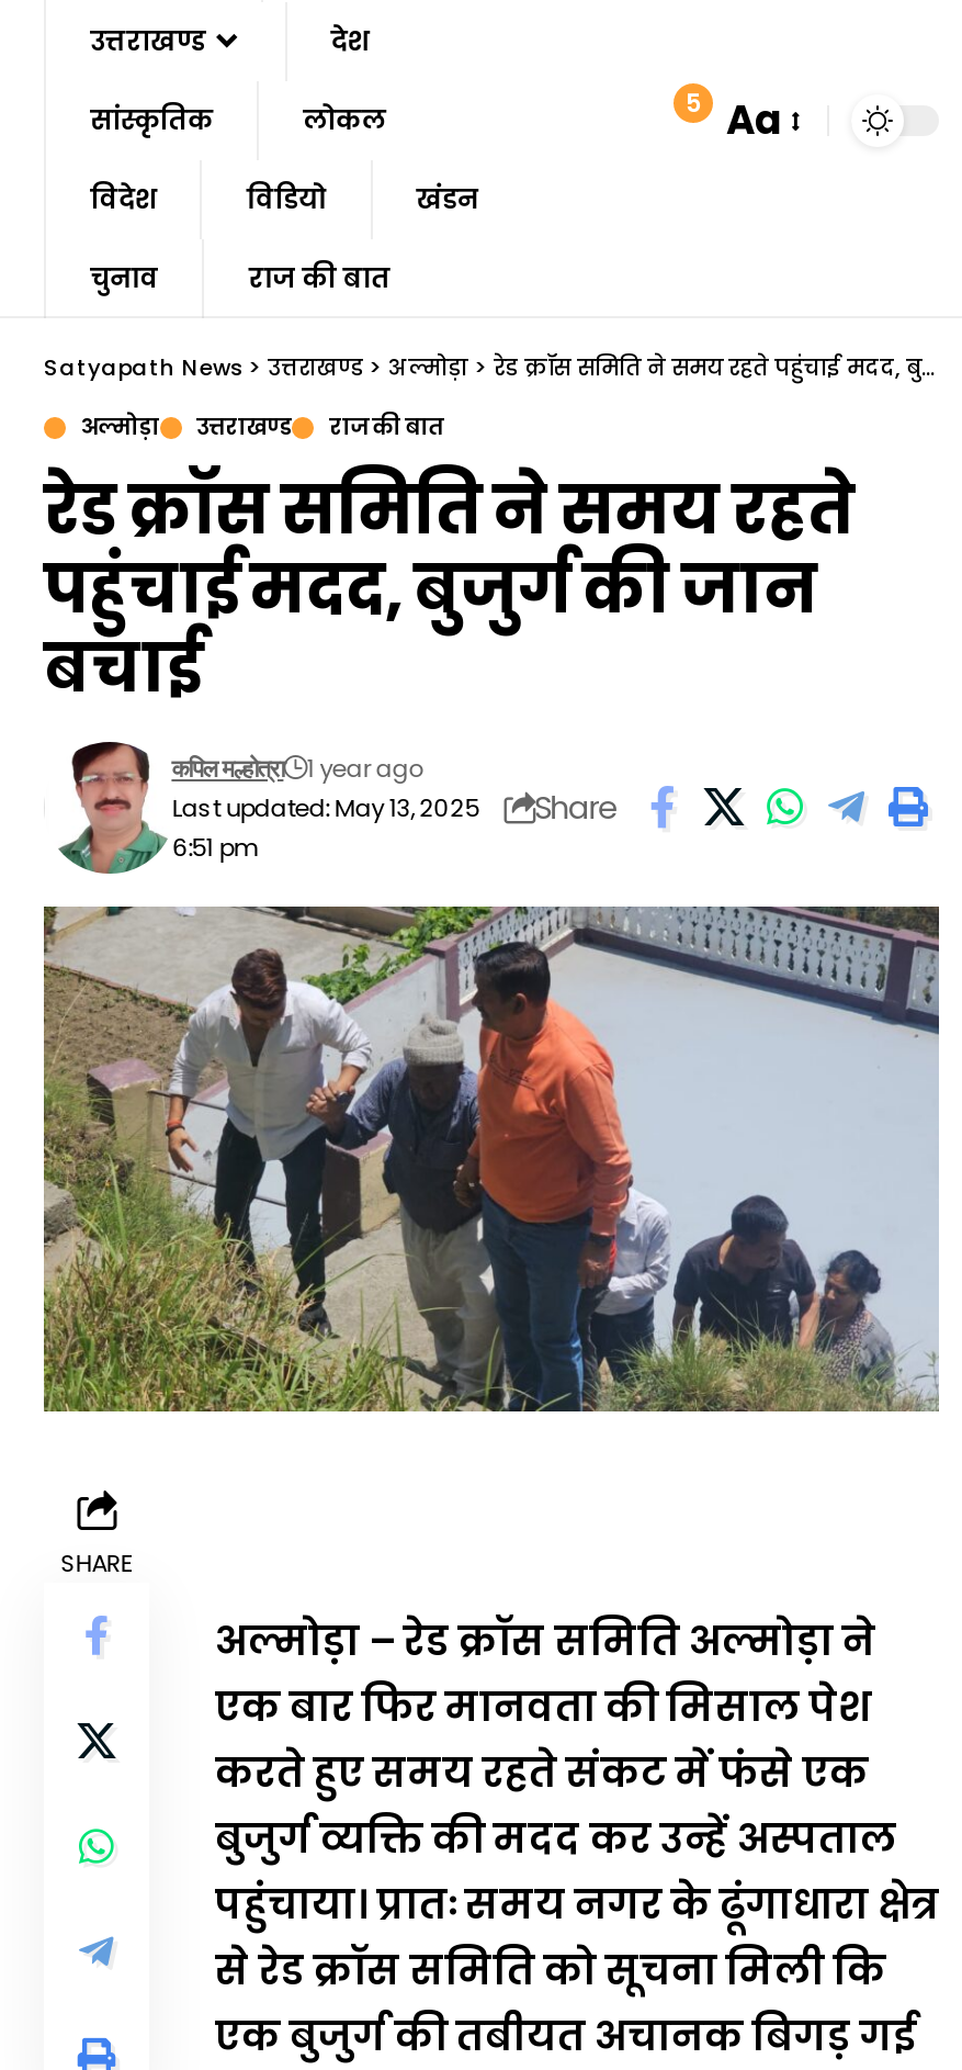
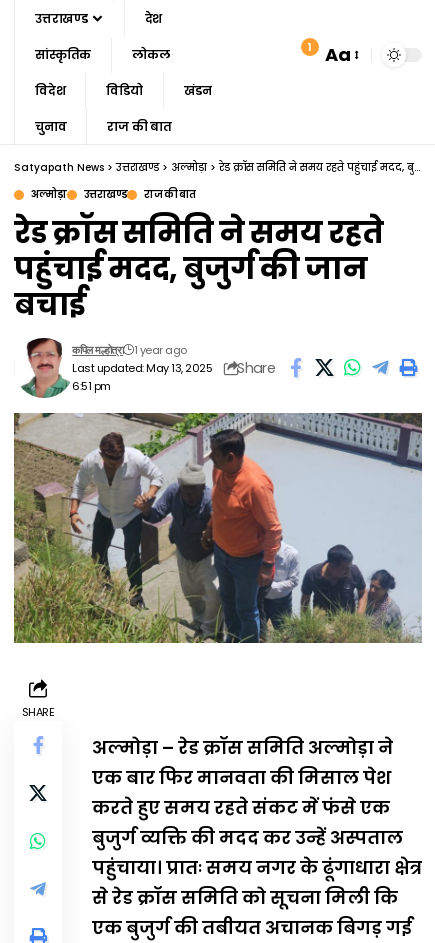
- 5 Aa
+ 1 Aa
